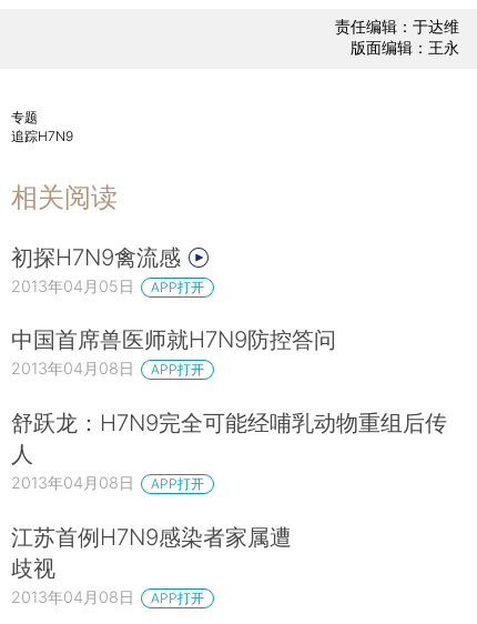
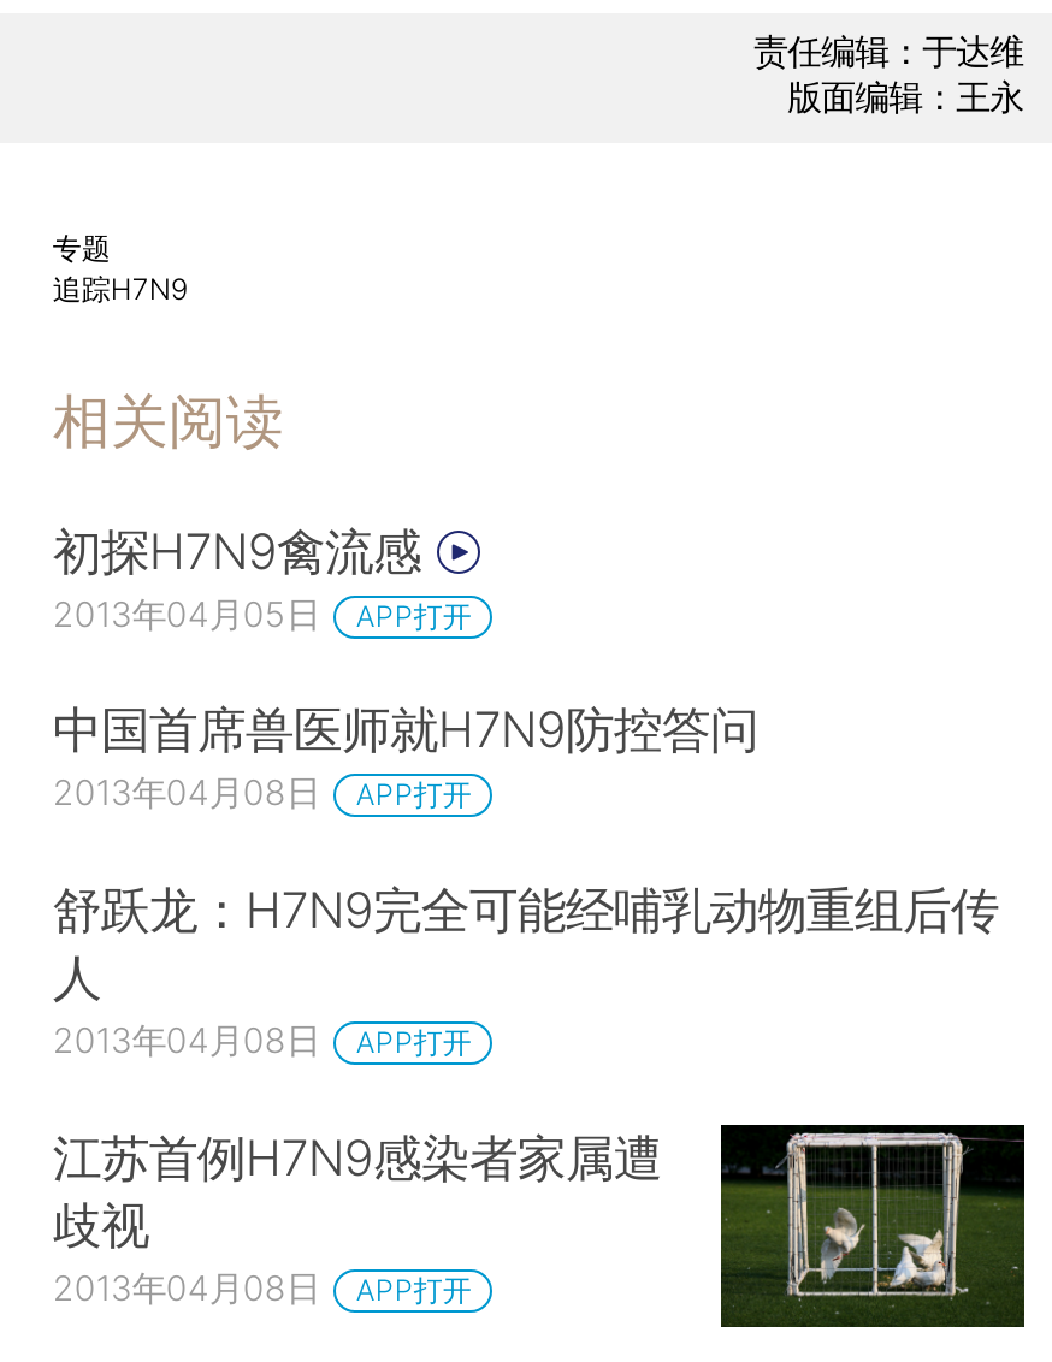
+ [image]
